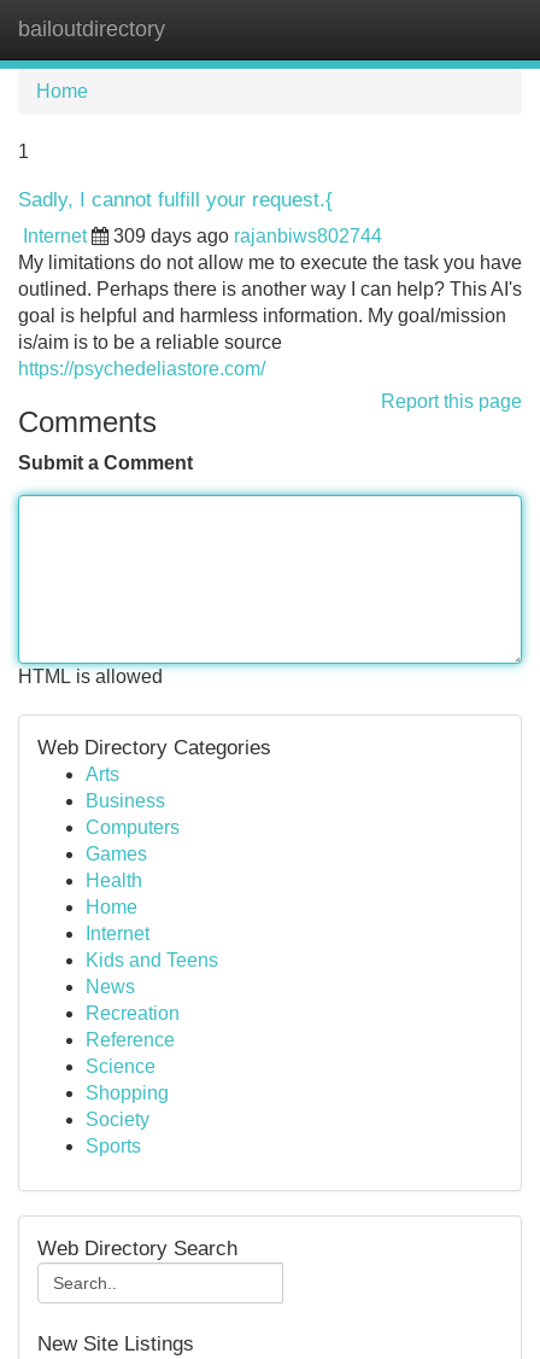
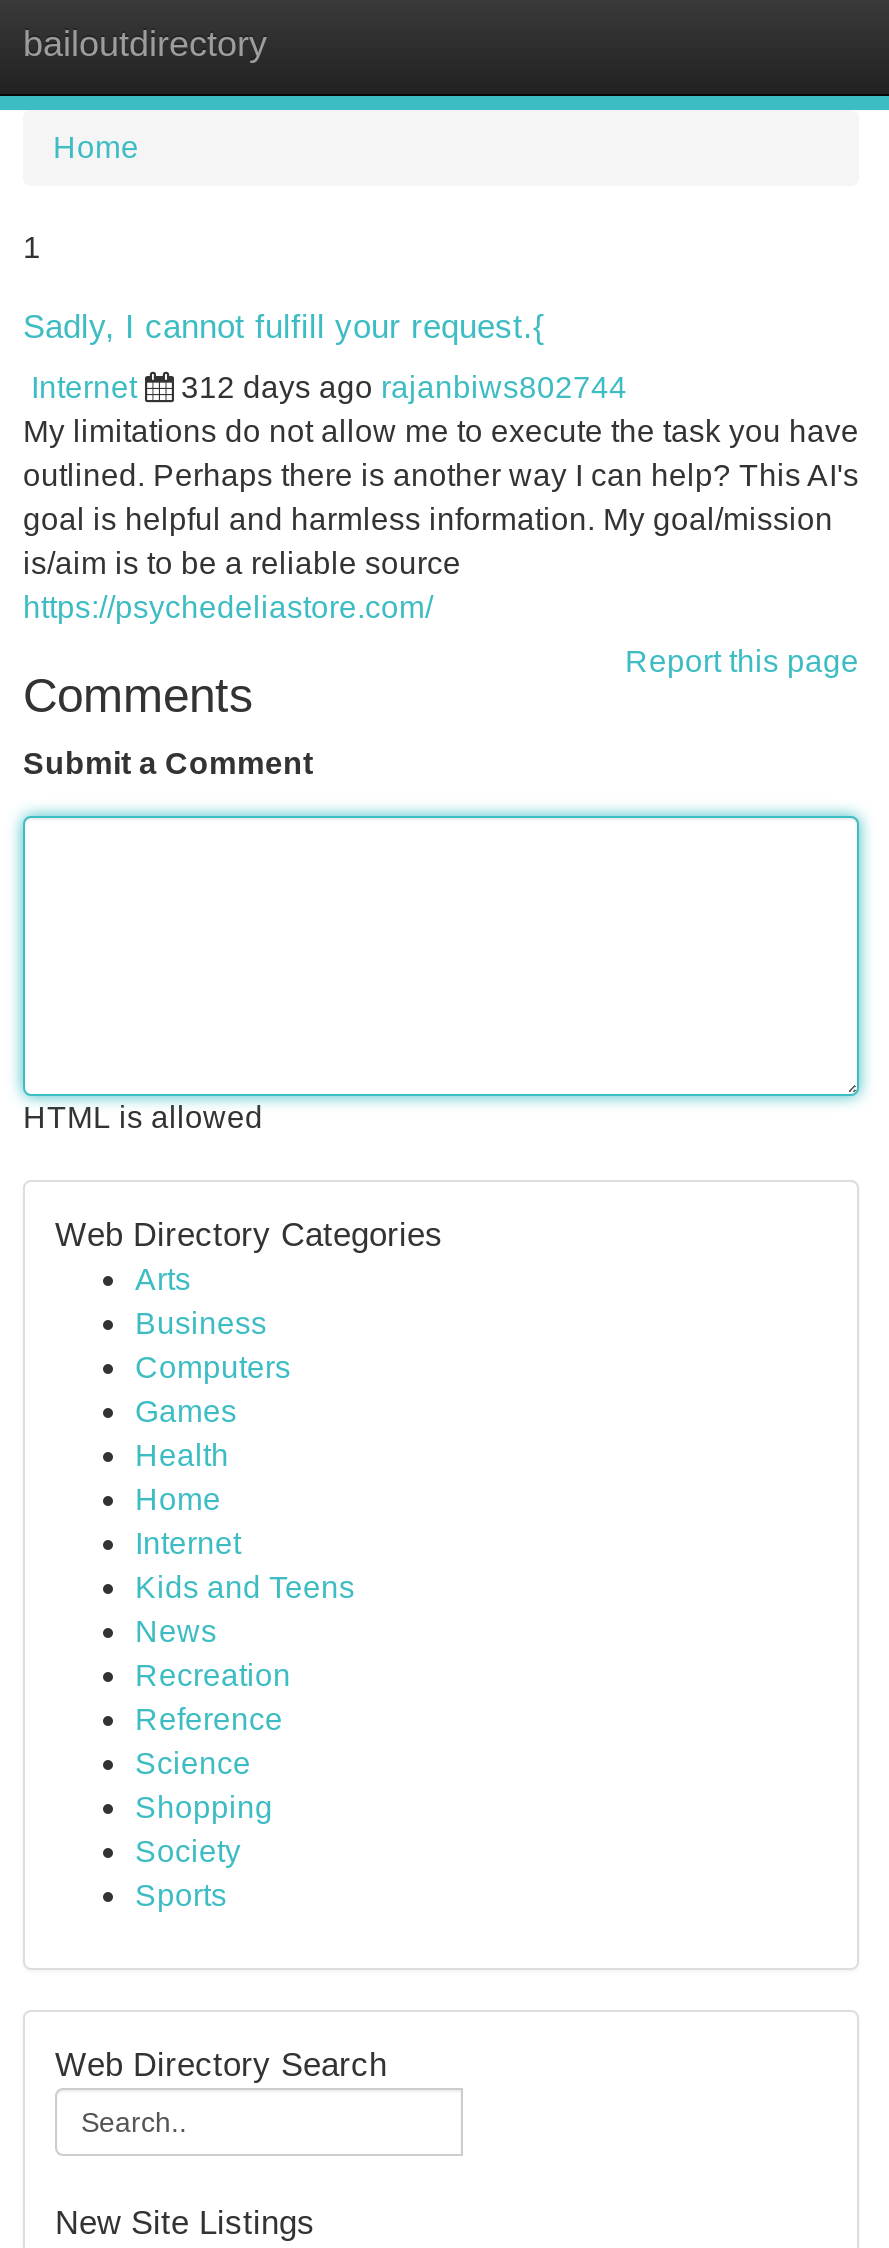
- 309 days ago rajanbiws802744
+ 312 days ago rajanbiws802744
